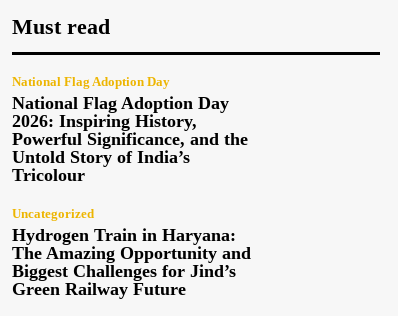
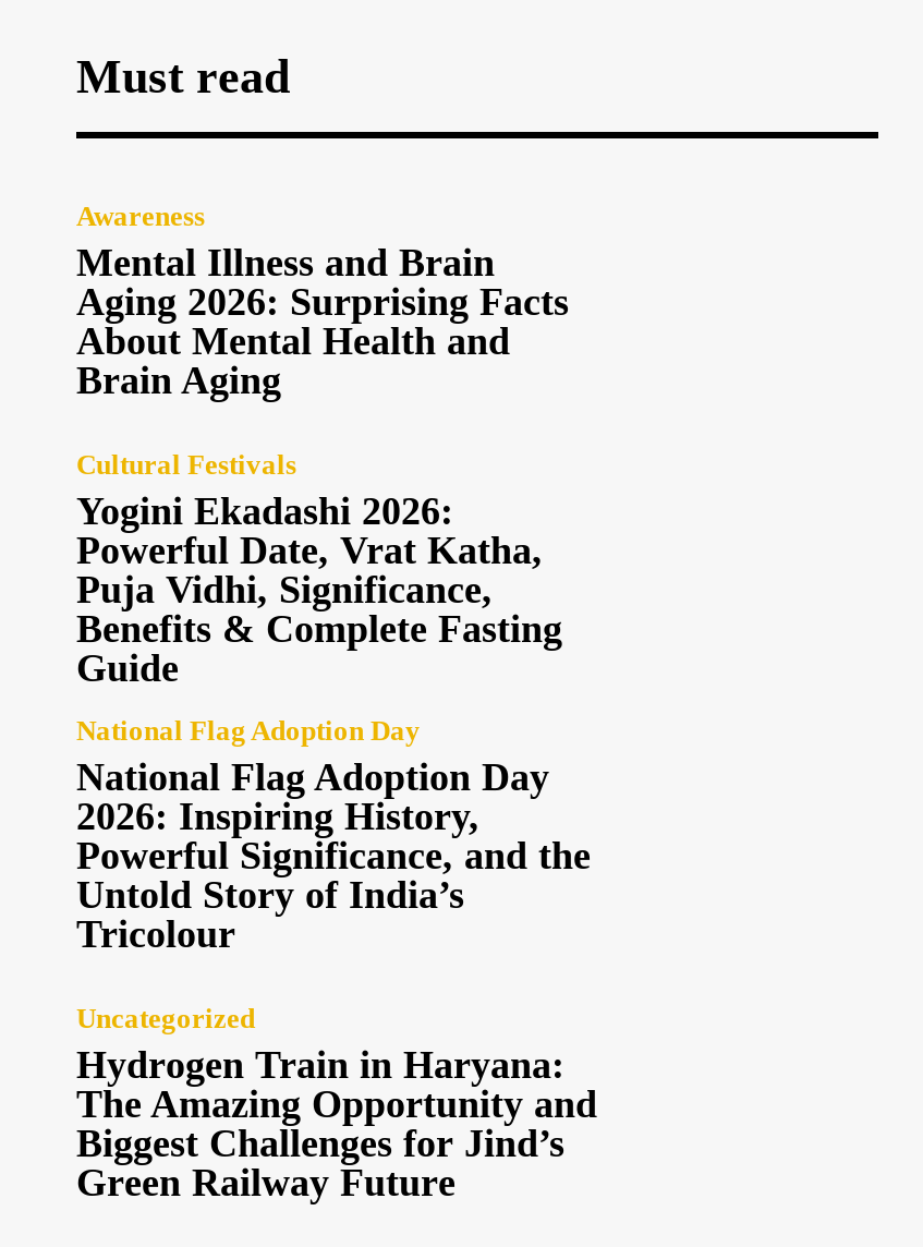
+ Awareness
+ Mental Illness and Brain
+ Aging 2026: Surprising Facts
+ About Mental Health and
+ Brain Aging
+ Cultural Festivals
+ Yogini Ekadashi 2026:
+ Powerful Date, Vrat Katha,
+ Puja Vidhi, Significance,
+ Benefits & Complete Fasting
+ Guide
